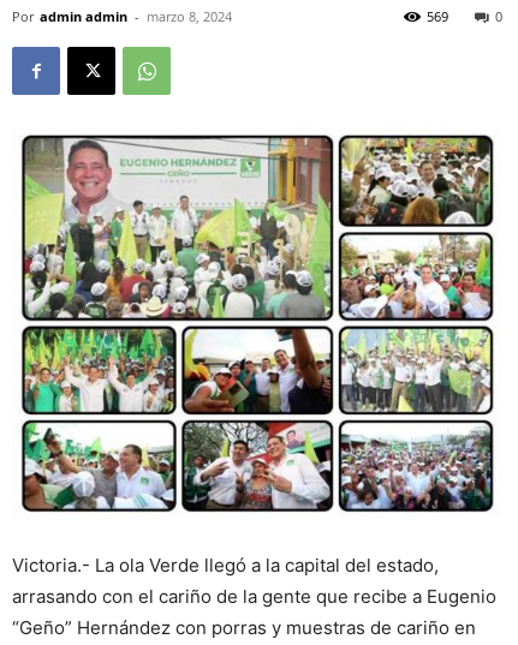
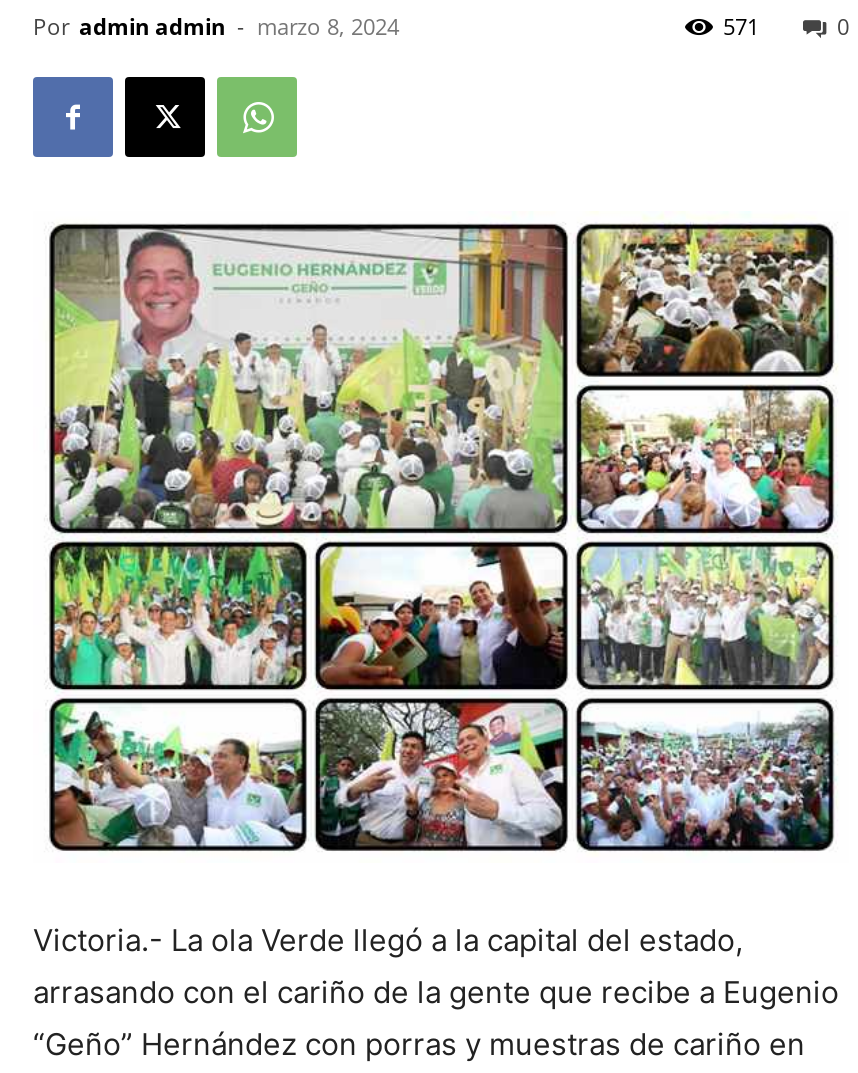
- 569
+ 571
